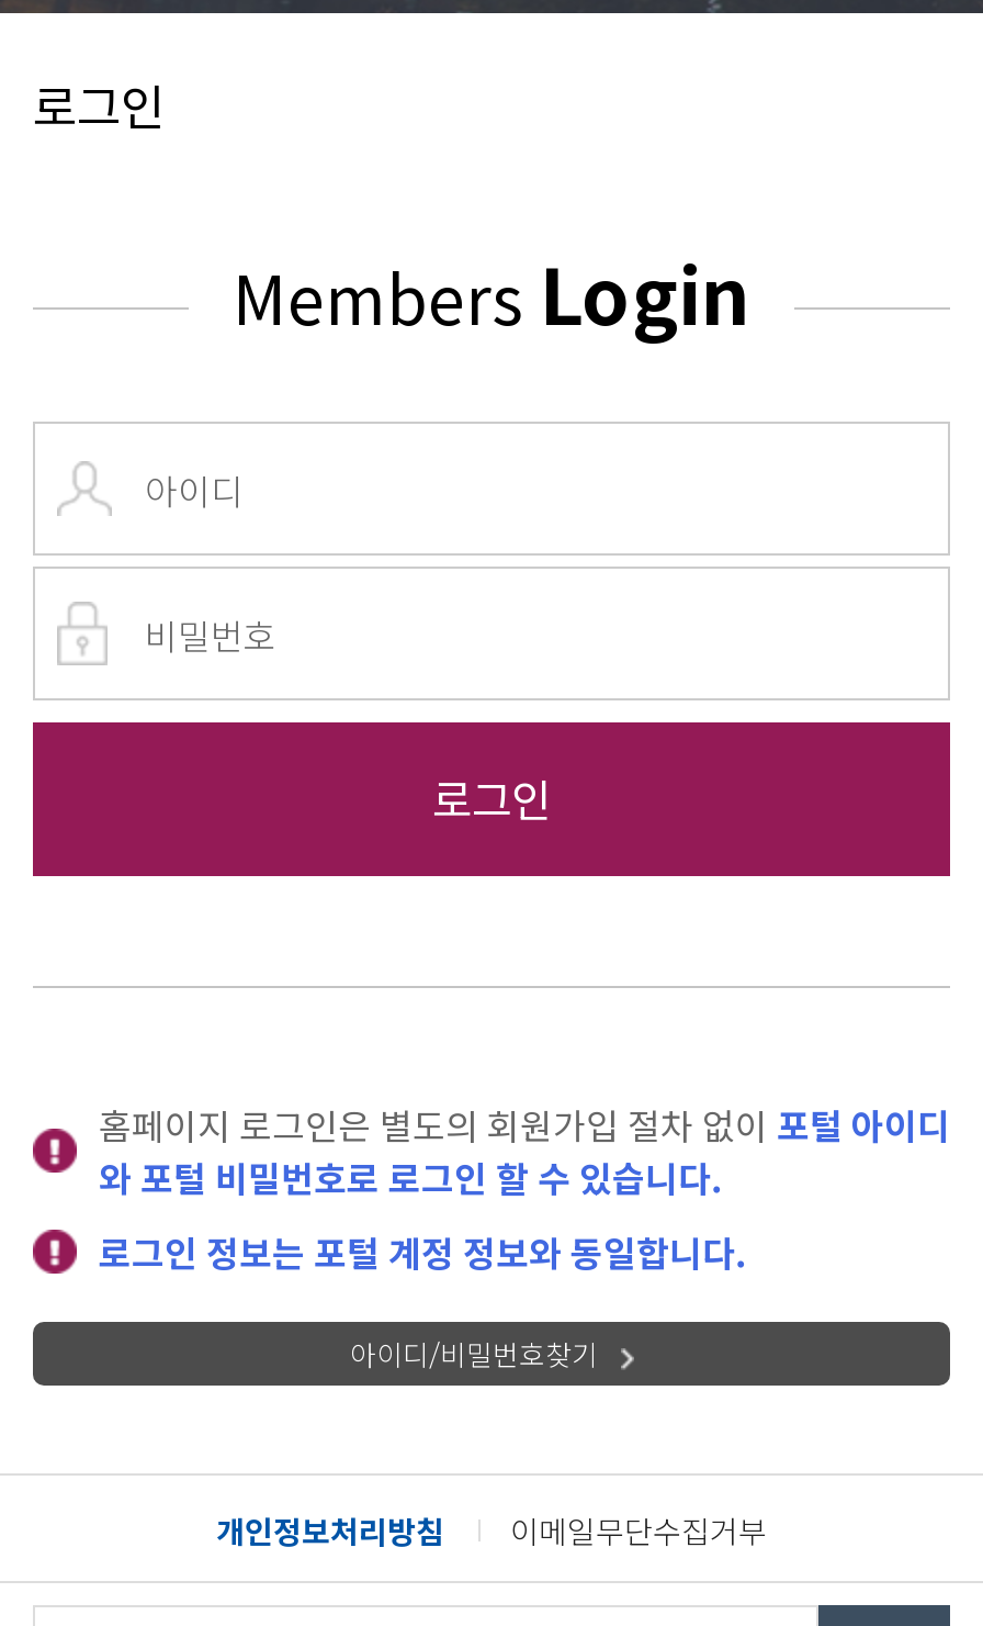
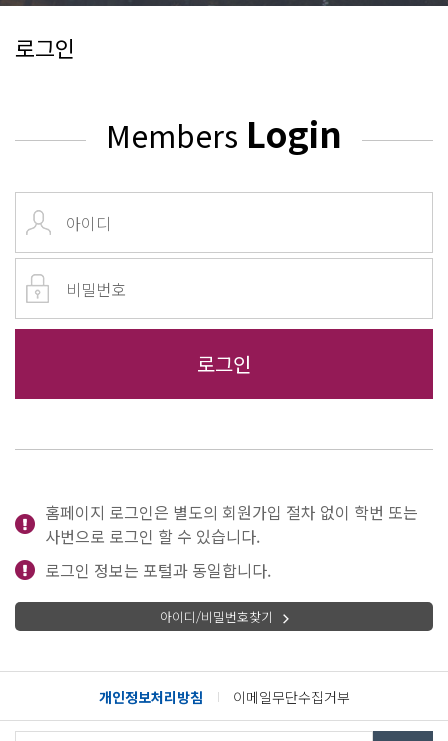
- 홈페이지 로그인은 별도의 회원가입 절차 없이 포털 아이디
- 와 포털 비밀번호로 로그인 할 수 있습니다.
- 로그인 정보는 포털 계정 정보와 동일합니다.
+ 홈페이지 로그인은 별도의 회원가입 절차 없이 학번 또는
+ 사번으로 로그인 할 수 있습니다.
+ 로그인 정보는 포털과 동일합니다.
